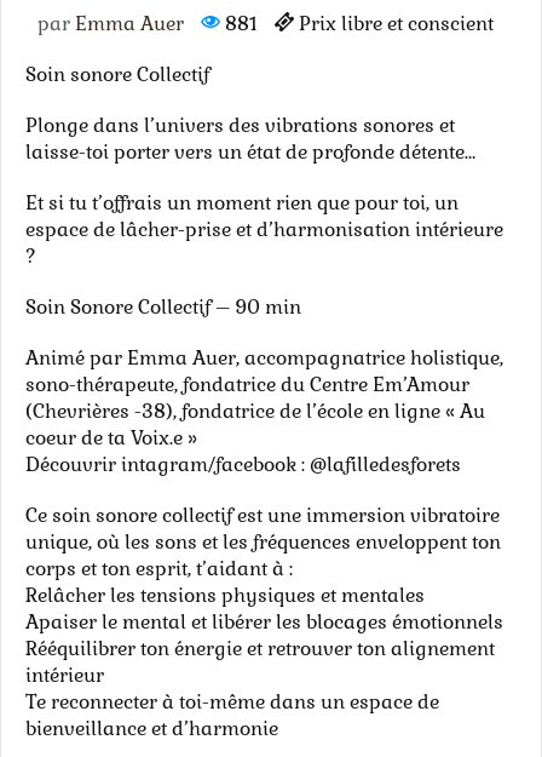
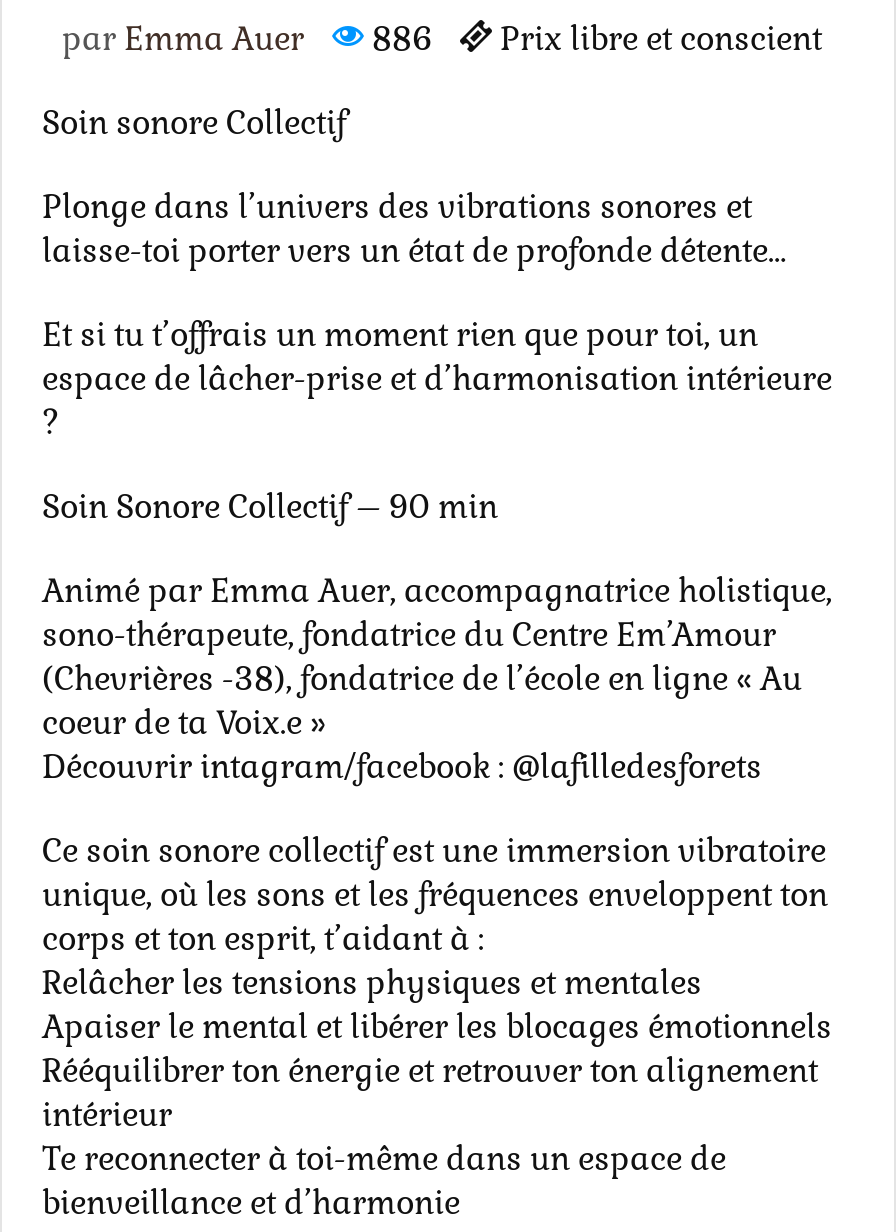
- par Emma Auer 881 Prix libre et conscient
+ par Emma Auer 886 Prix libre et conscient
